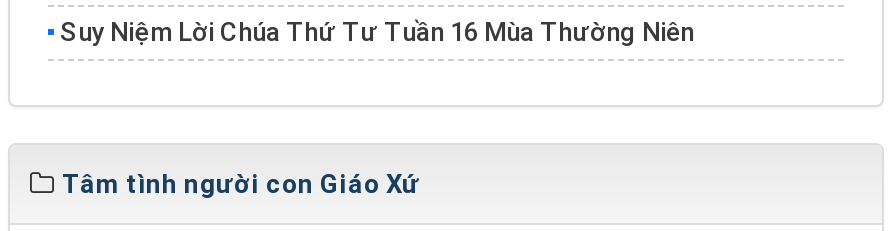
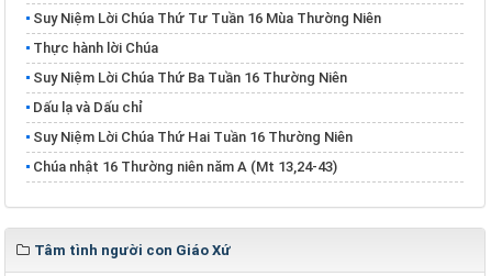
+ Thực hành lời Chúa
+ Suy Niệm Lời Chúa Thứ Ba Tuần 16 Thường Niên
+ Dấu lạ và Dấu chỉ
+ Suy Niệm Lời Chúa Thứ Hai Tuần 16 Thường Niên
+ Chúa nhật 16 Thường niên năm A (Mt 13,24-43)
